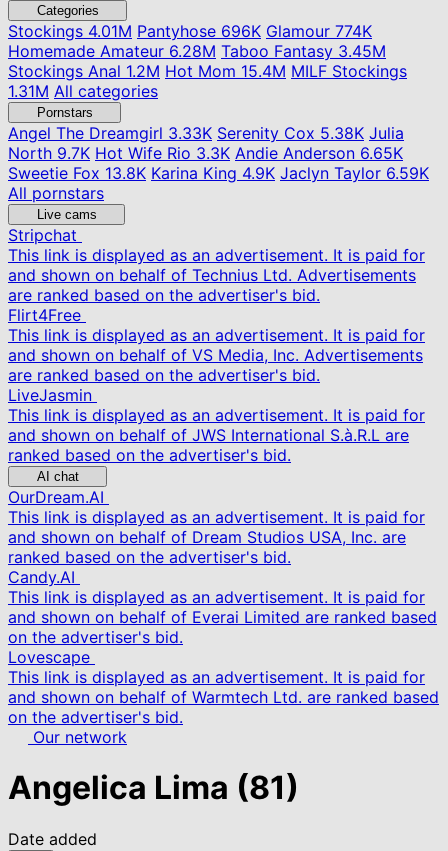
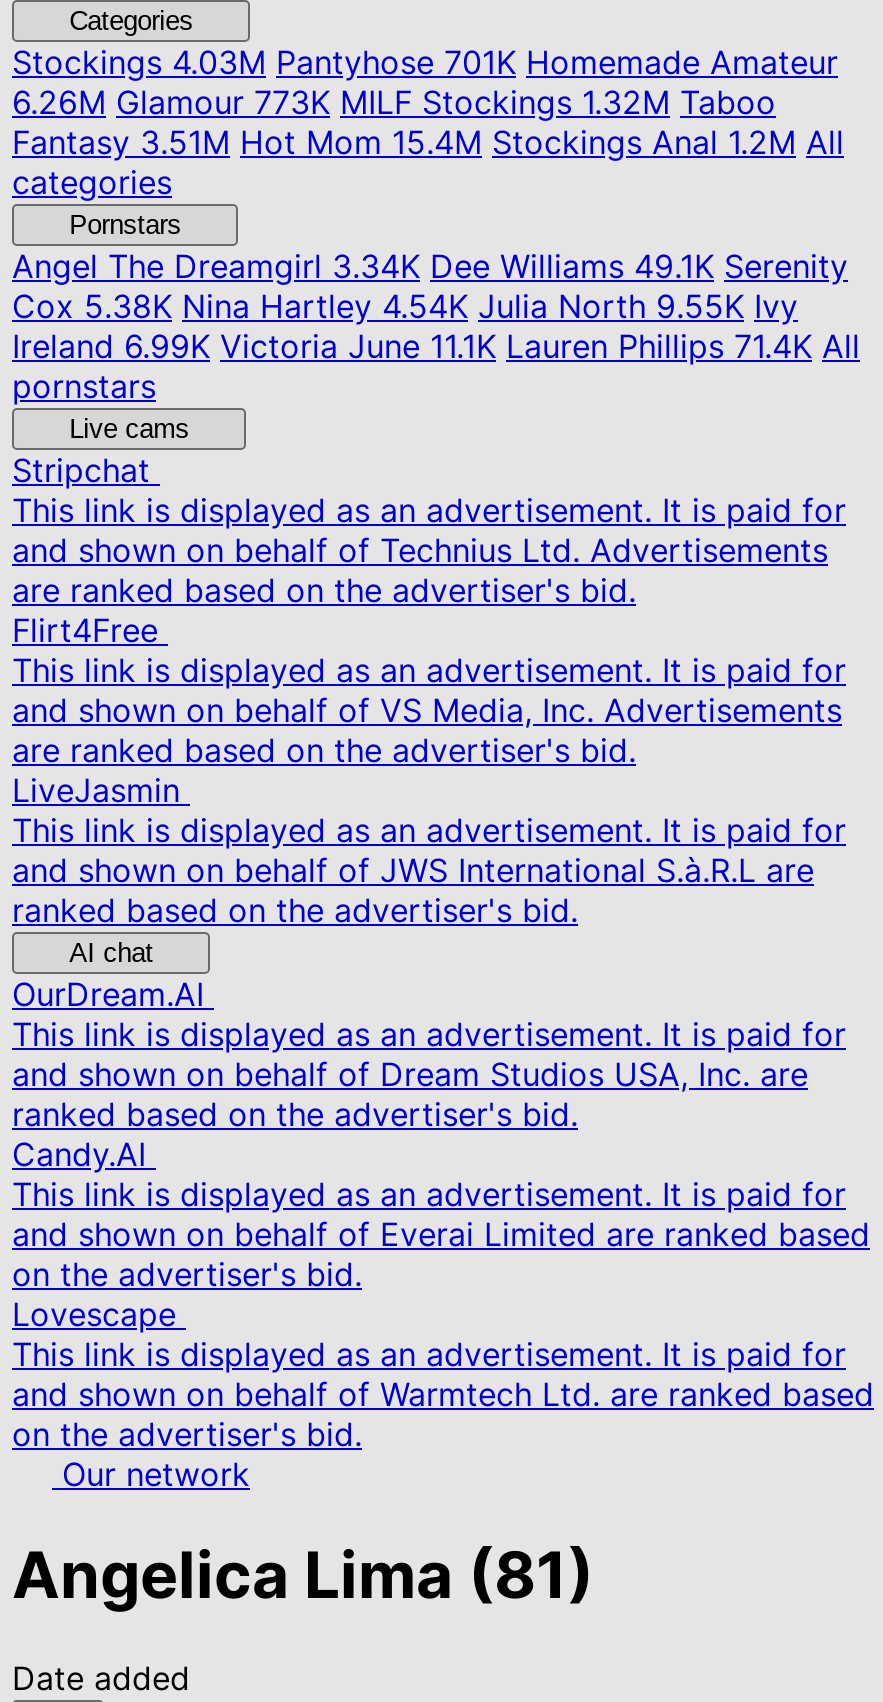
- Stockings4.01M Pantyhose 696K Glamour 774K
- Homemade Amateur 6.28M Taboo Fantasy 3.45M
- Stockings Anal 1.2M Hot Mom 15.4M MILF Stockings
- 1.31M All categories
+ Stockings4.03M Pantyhose 701K Homemade Amateur
+ 6.26M Glamour 773K MILF Stockings 1.32M Taboo
+ Fantasy 3.51M Hot Mom 15.4M Stockings Anal 1.2M All
+ categories

- Angel The Dreamgirl 3.33K Serenity Cox 5.38K Julia
- North 9.7K Hot Wife Rio 3.3K Andie Anderson 6.65K
- Sweetie Fox 13.8K Karina King 4.9K Jaclyn Taylor 6.59K
- All pornstars
+ Angel The Dreamgirl 3.34K Dee Williams 49.1K Serenity
+ Cox 5.38K Nina Hartley 4.54K Julia North 9.55K Ivy
+ Ireland 6.99K Victoria June 11.1K Lauren Phillips 71.4K All
+ pornstars
